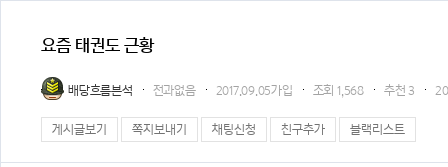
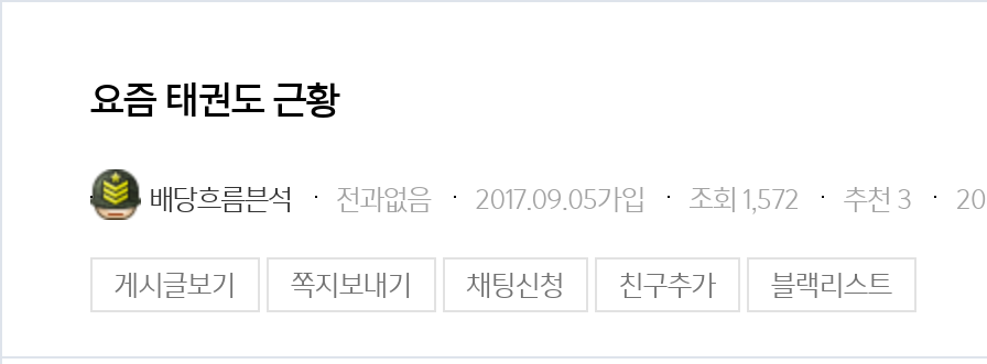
- 조회 1,568
+ 조회 1,572
